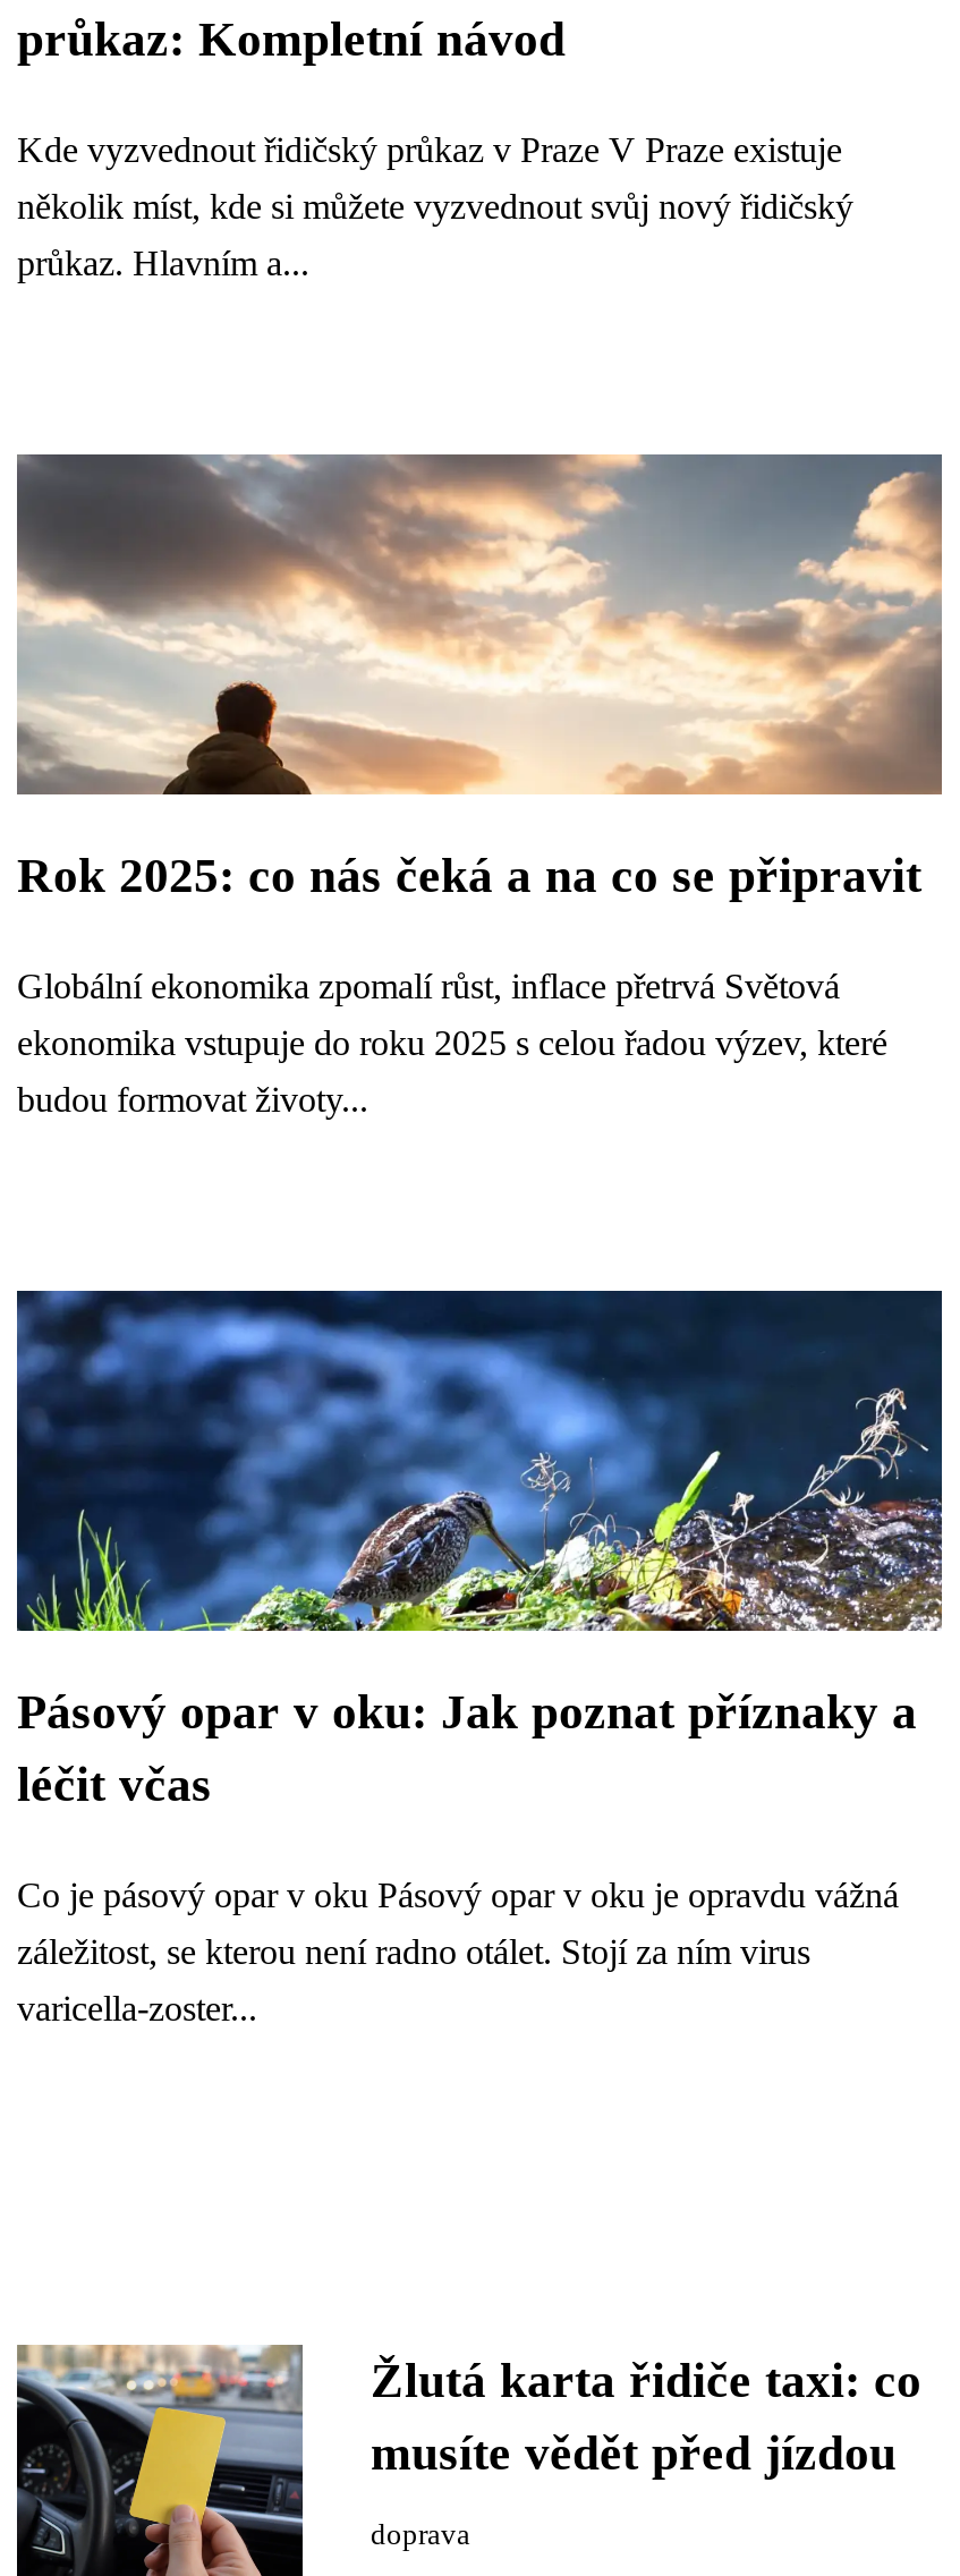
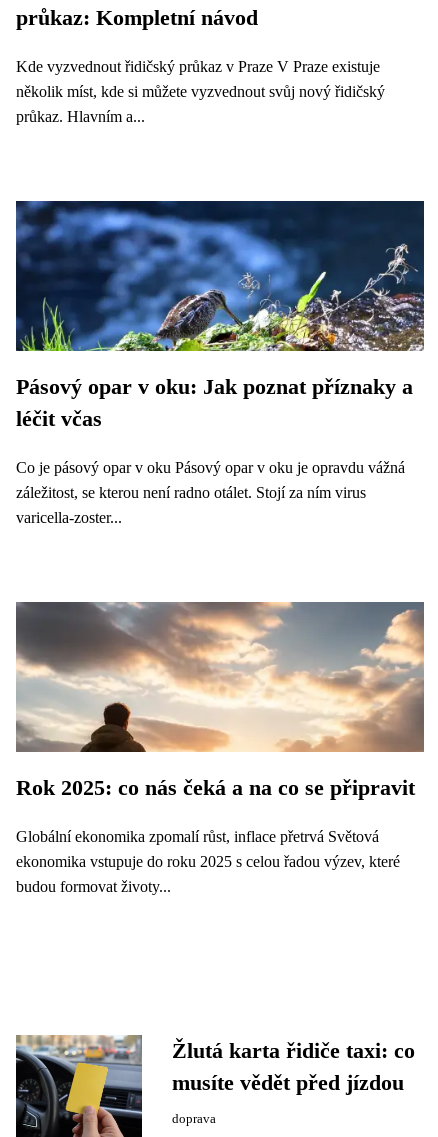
moved down: [image] | Rok 2025: co nás čeká a na co se připravit | Globální ekonomika zpomalí růst, inflace přetrvá Světová | ekonomika vstupuje do roku 2025 s celou řadou výzev, které | budou formovat životy...

moved up: [image] | Pásový opar v oku: Jak poznat příznaky a | léčit včas | Co je pásový opar v oku Pásový opar v oku je opravdu vážná | záležitost, se kterou není radno otálet. Stojí za ním virus | varicella-zoster...
